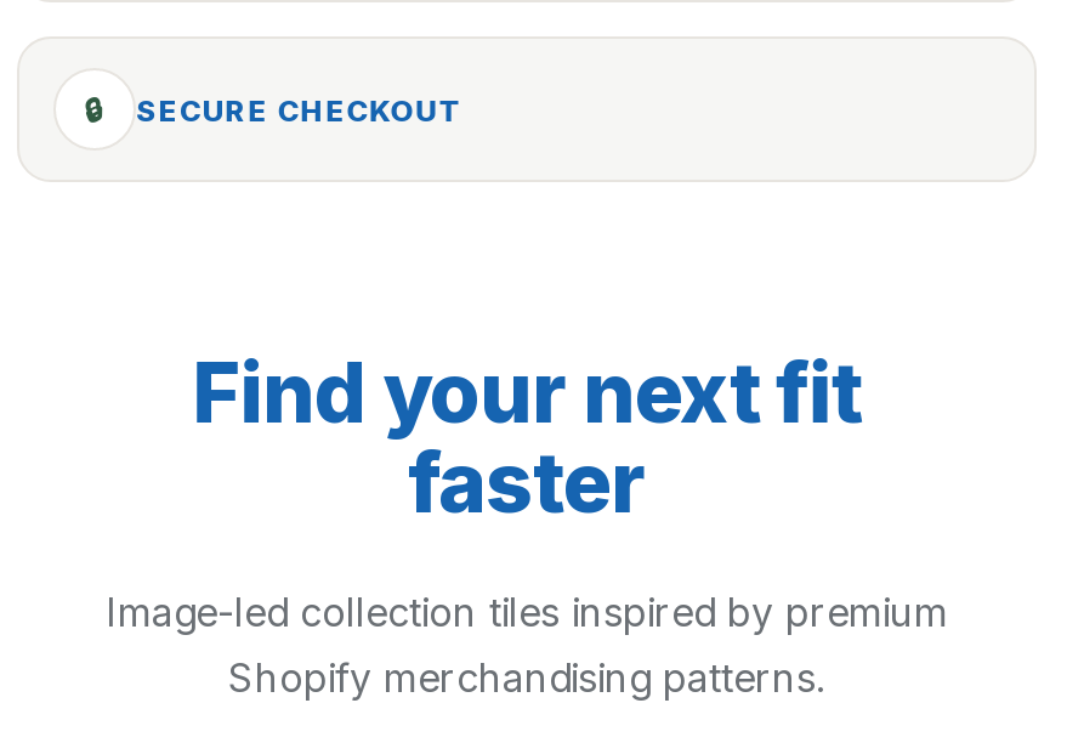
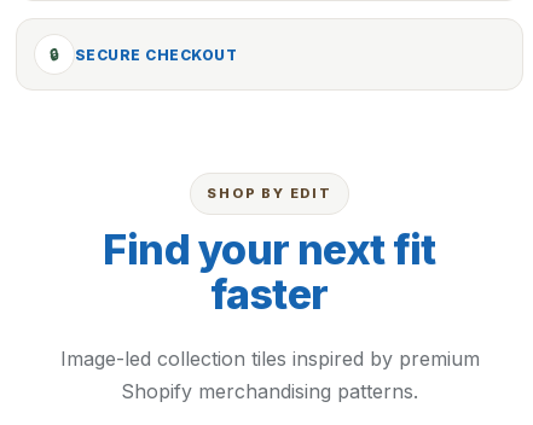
+ SHOP BY EDIT
